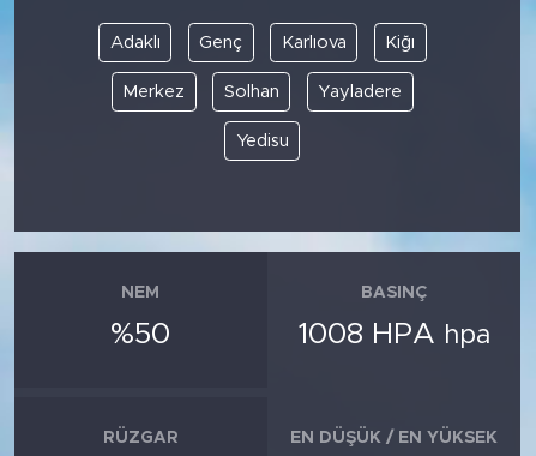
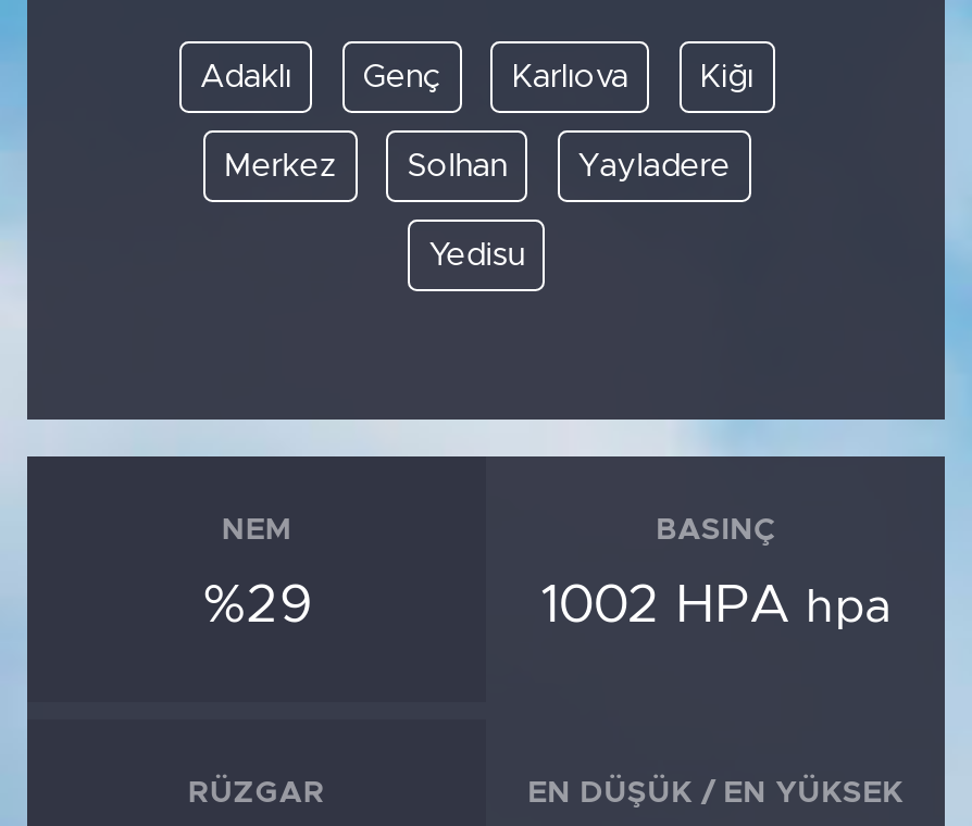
- %50
+ %29

- 1008 HPA hpa
+ 1002 HPA hpa
